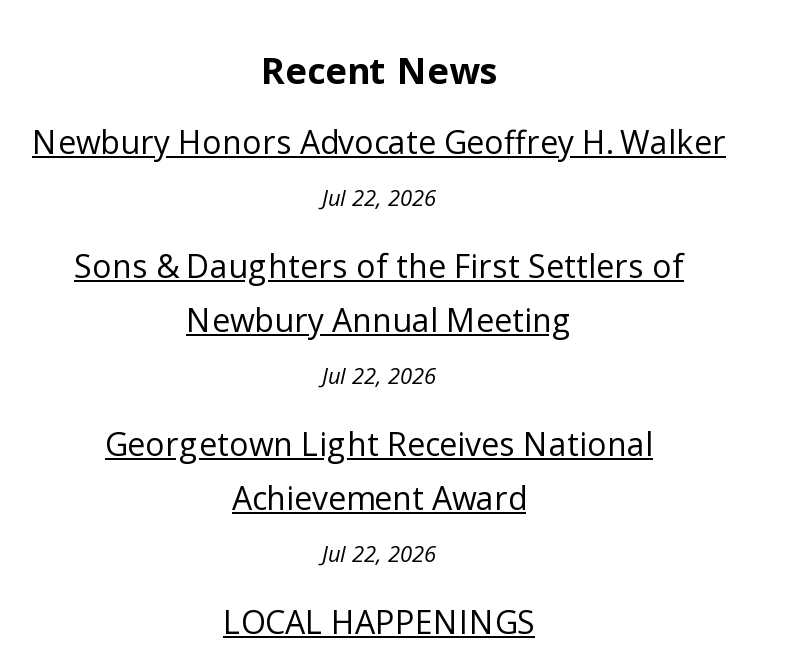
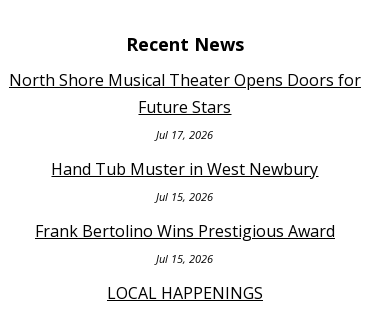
- Newbury Honors Advocate Geoffrey H. Walker
- Jul 22, 2026
+ North Shore Musical Theater Opens Doors for
+ Future Stars
+ Jul 17, 2026

- Sons & Daughters of the First Settlers of
- Newbury Annual Meeting
- Jul 22, 2026
+ Hand Tub Muster in West Newbury
+ Jul 15, 2026

- Georgetown Light Receives National
- Achievement Award
- Jul 22, 2026
+ Frank Bertolino Wins Prestigious Award
+ Jul 15, 2026
